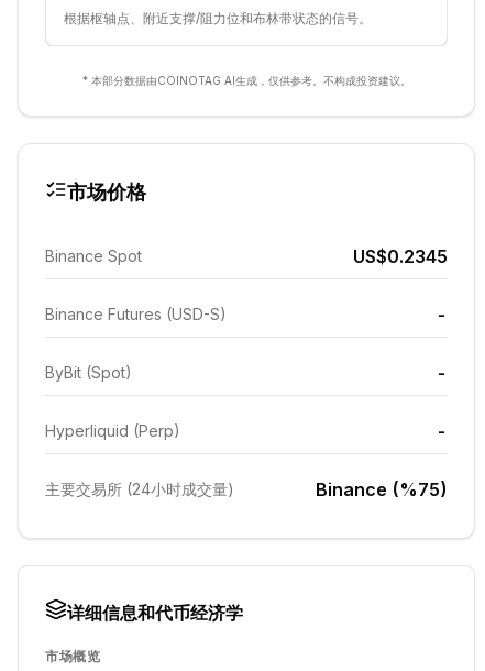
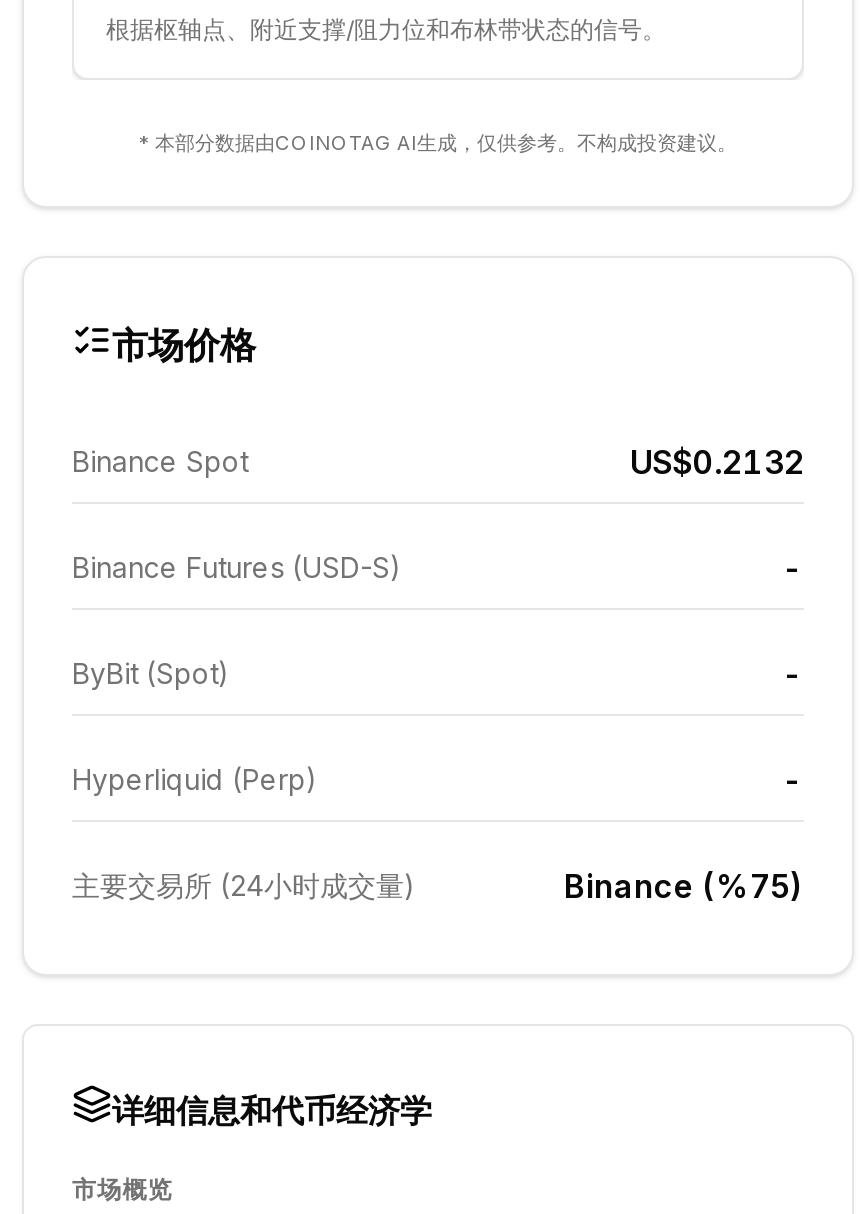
- US$0.2345
+ US$0.2132
